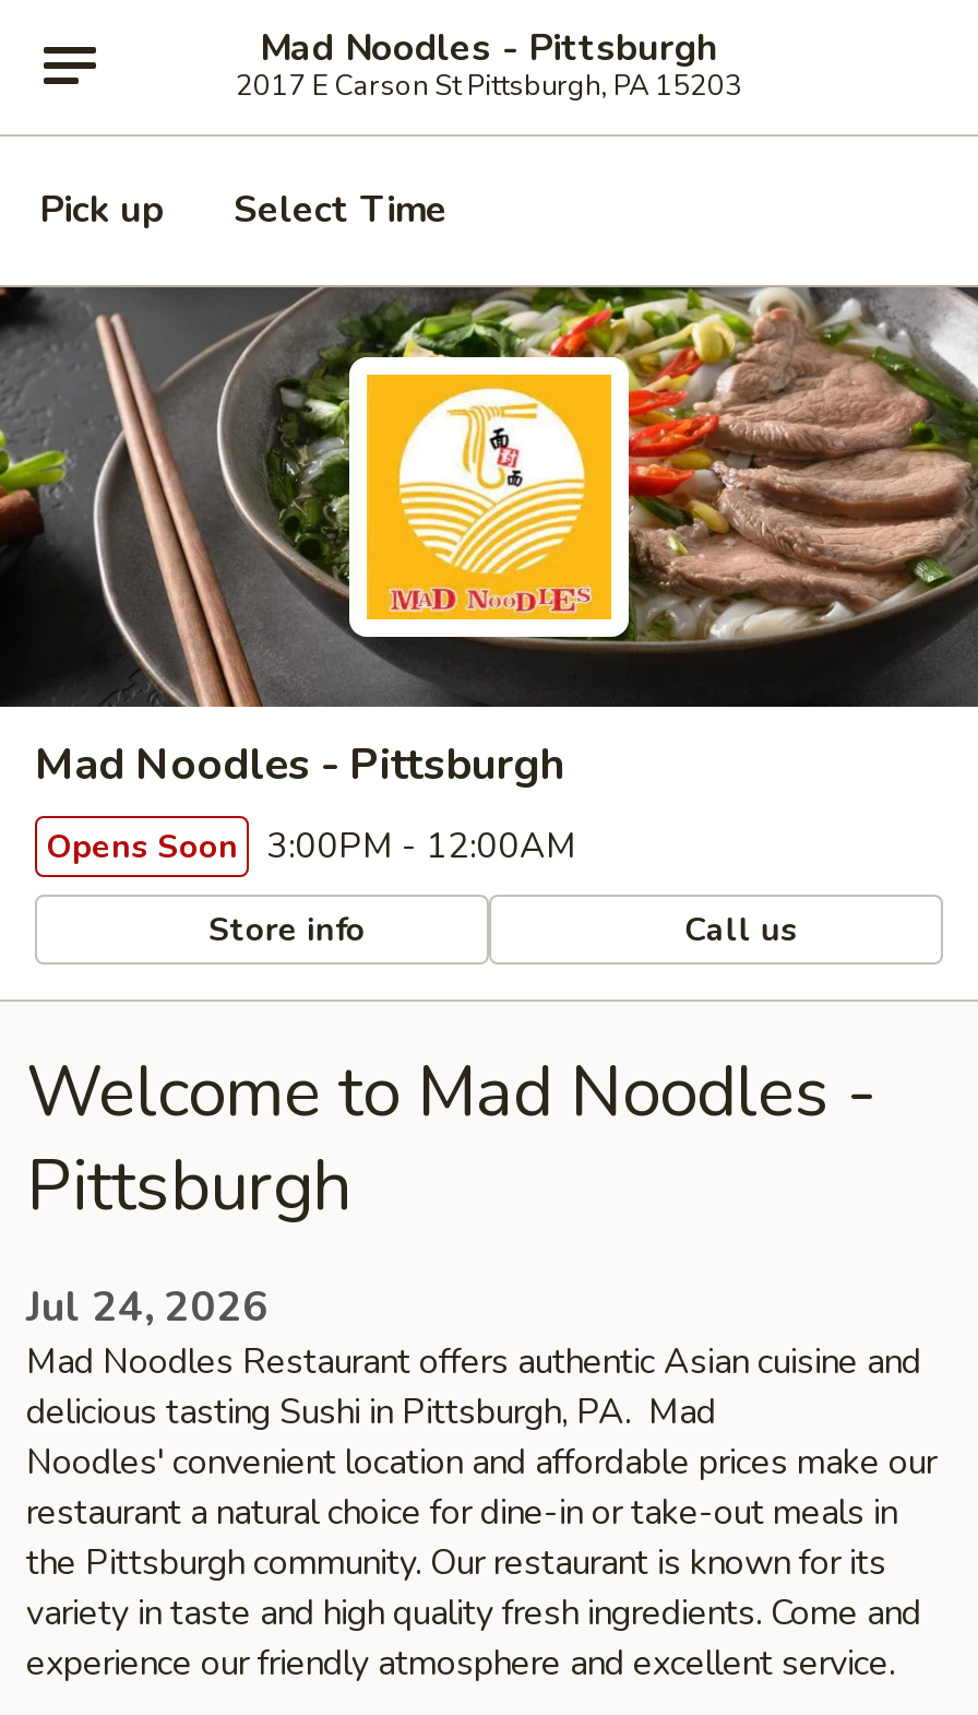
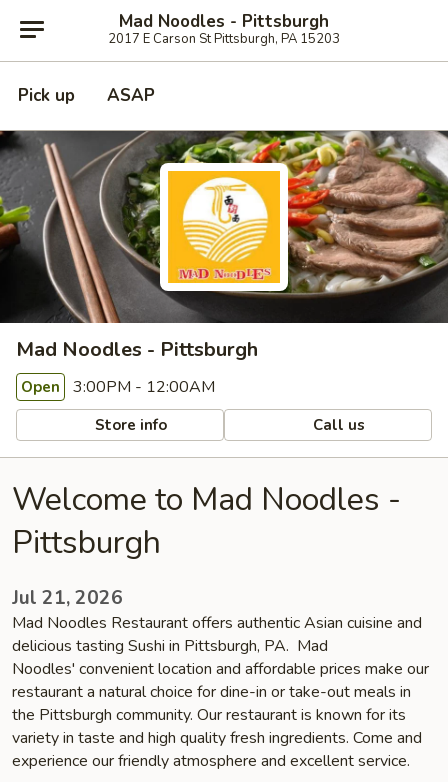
- Select Time
+ ASAP

- Opens Soon 3:00PM - 12:00AM
+ Open 3:00PM - 12:00AM

- Jul 24, 2026
+ Jul 21, 2026
